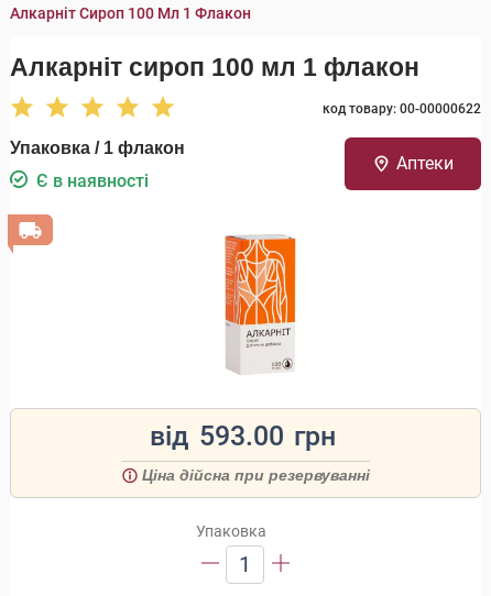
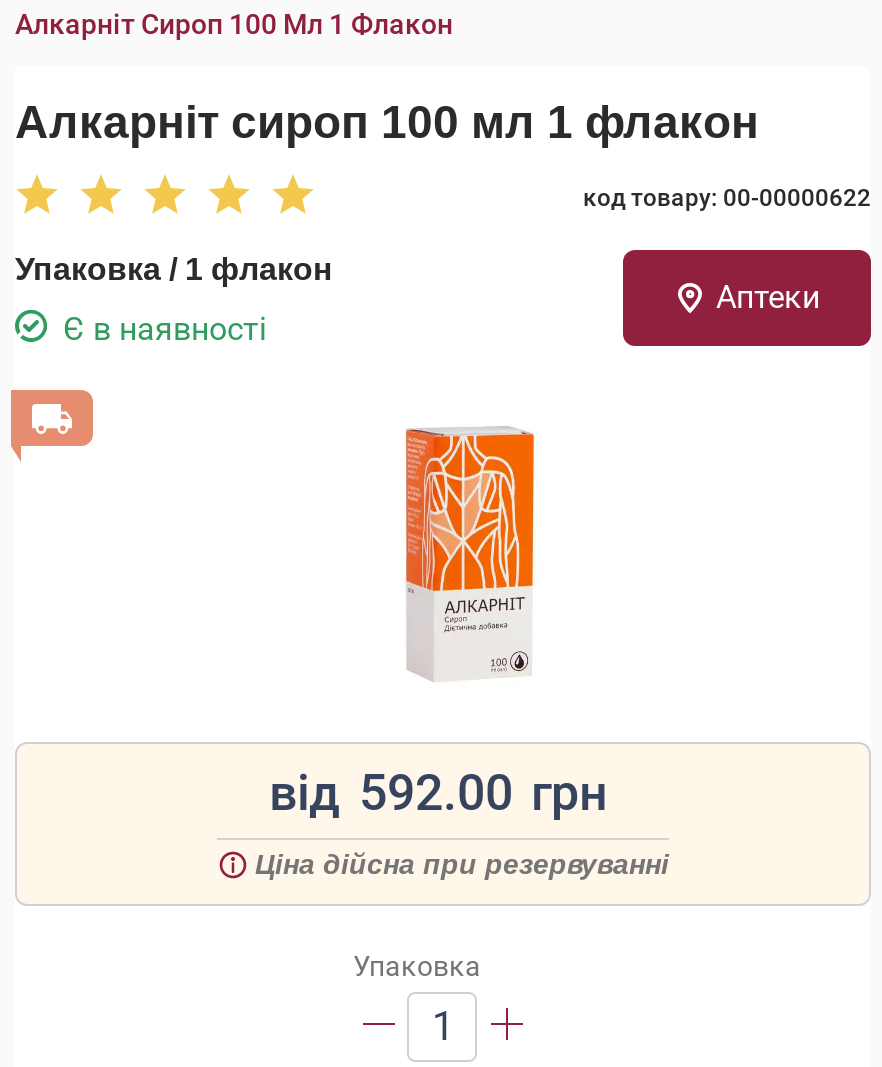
- від 593.00 грн
+ від 592.00 грн
